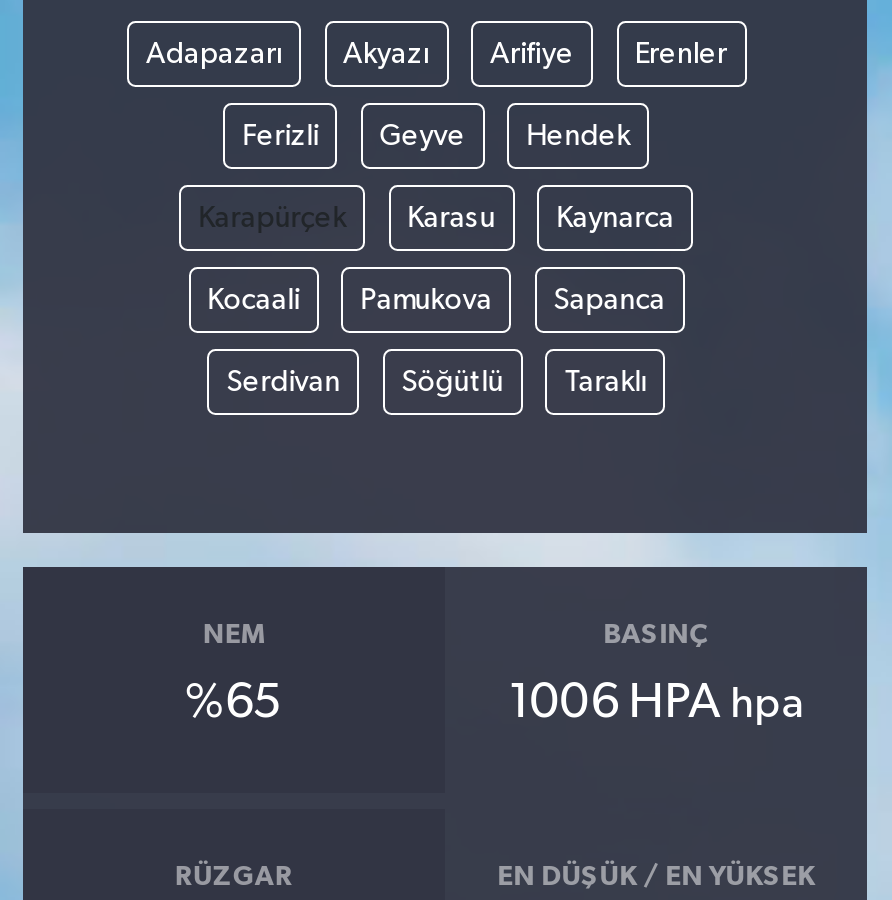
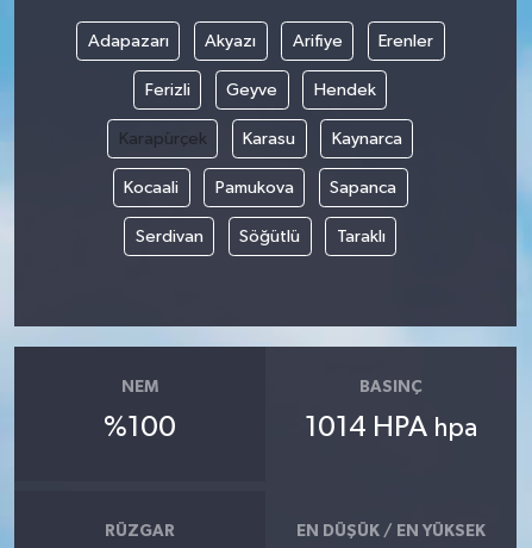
- %65
+ %100

- 1006 HPA hpa
+ 1014 HPA hpa
